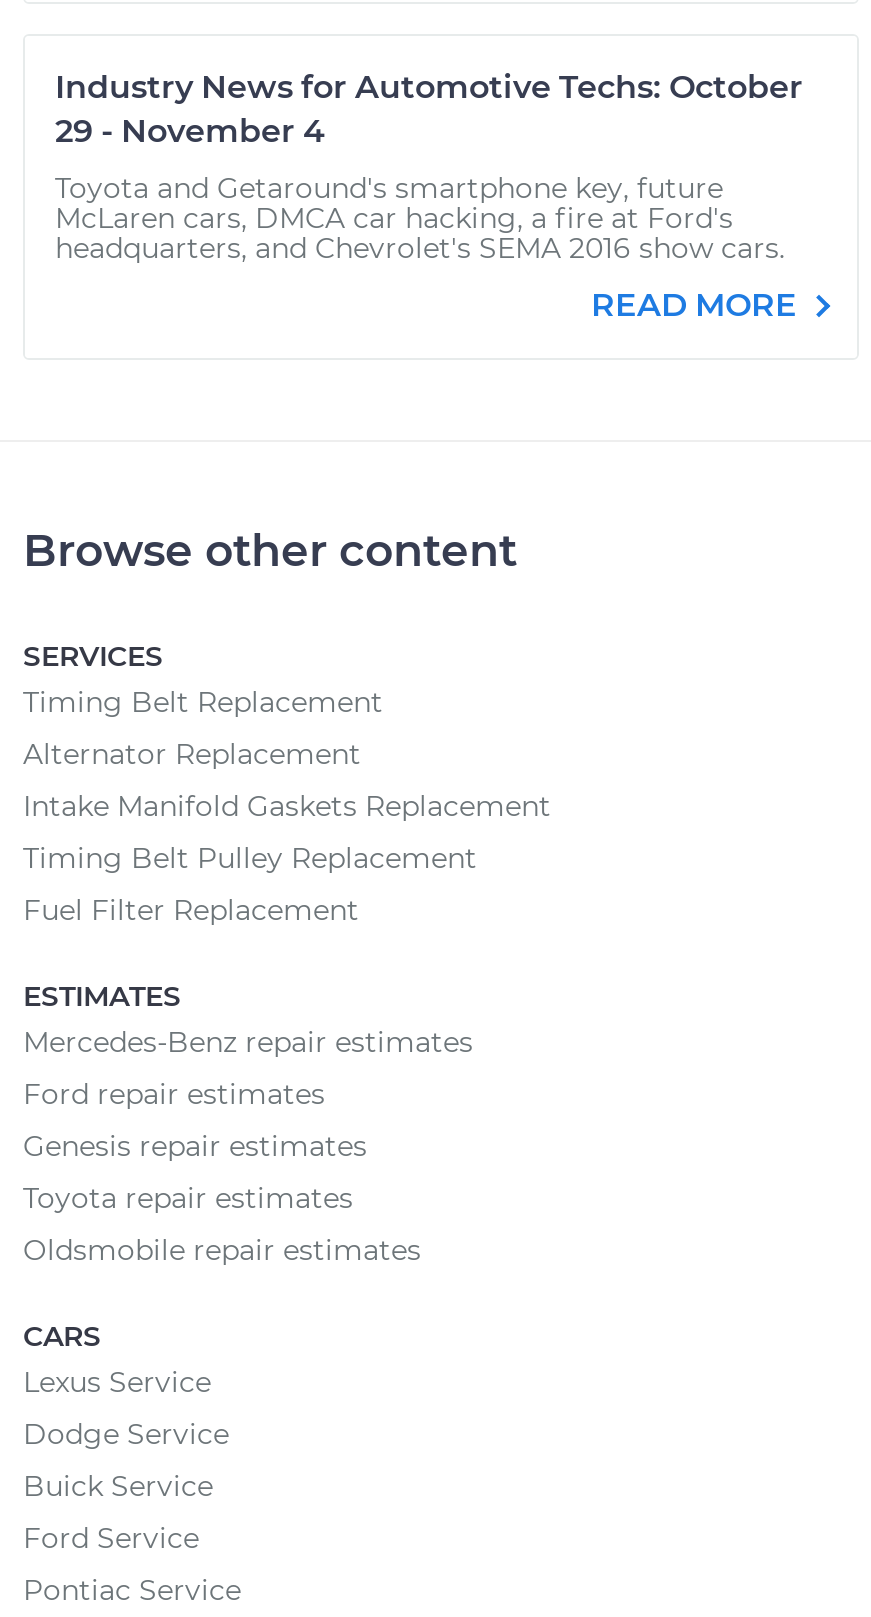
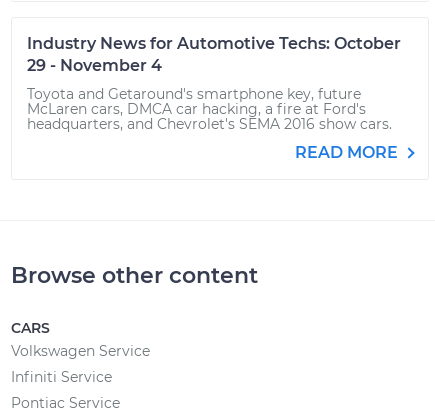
- SERVICES
- Timing Belt Replacement
- Alternator Replacement
- Intake Manifold Gaskets Replacement
- Timing Belt Pulley Replacement
- Fuel Filter Replacement
- ESTIMATES
- Mercedes-Benz repair estimates
- Ford repair estimates
- Genesis repair estimates
- Toyota repair estimates
- Oldsmobile repair estimates

- Lexus Service
- Dodge Service
- Buick Service
- Ford Service
+ Volkswagen Service
+ Infiniti Service
